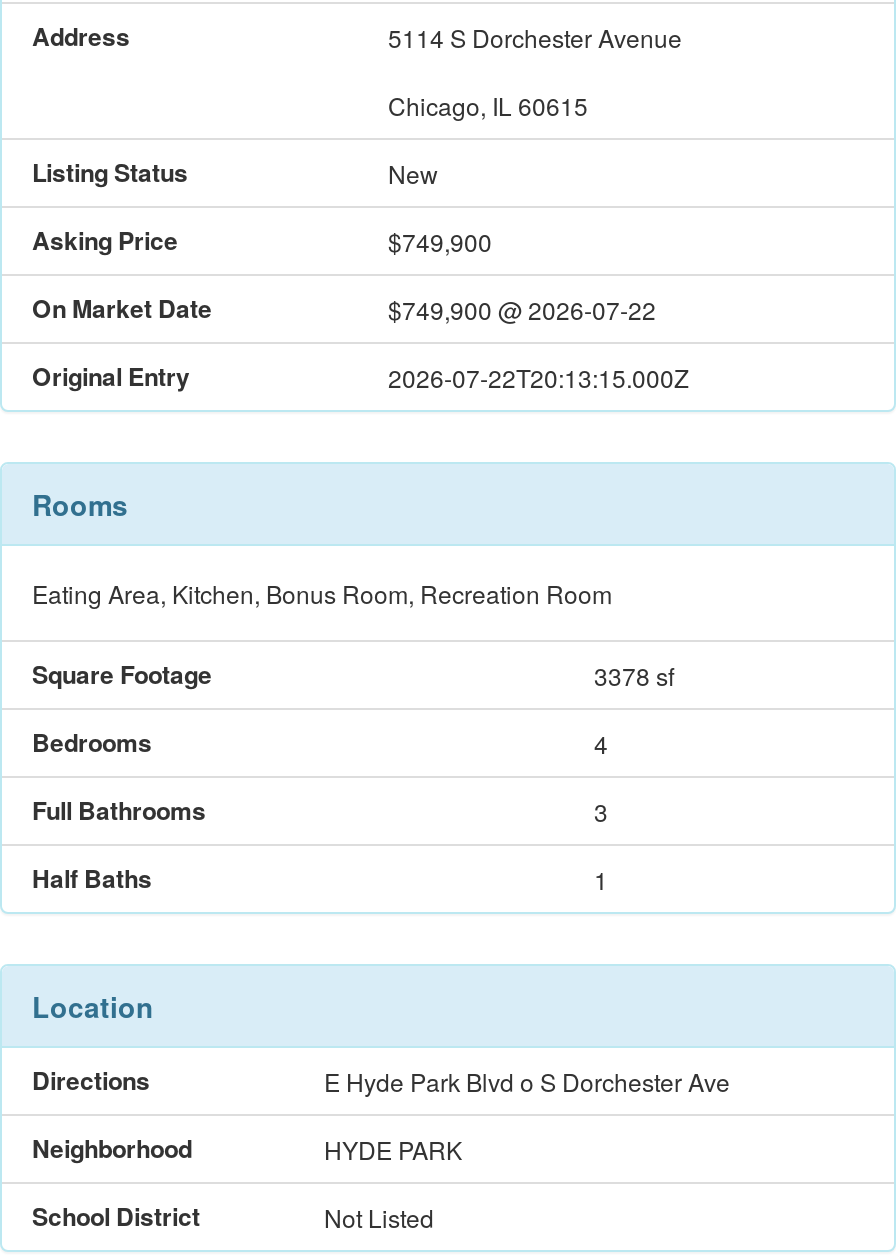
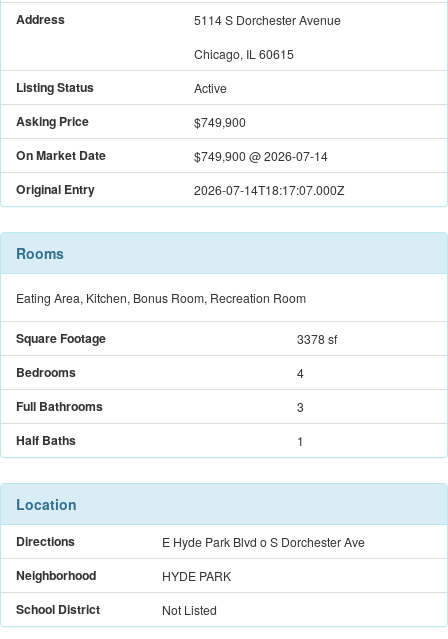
- New
+ Active

- $749,900 @ 2026-07-22
+ $749,900 @ 2026-07-14

- 2026-07-22T20:13:15.000Z
+ 2026-07-14T18:17:07.000Z
